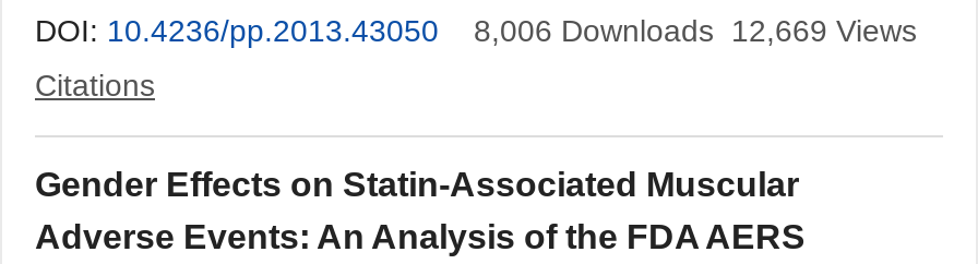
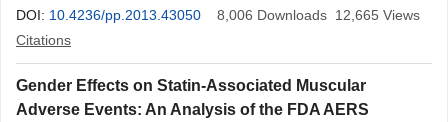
- 8,006 Downloads 12,669 Views
+ 8,006 Downloads 12,665 Views
